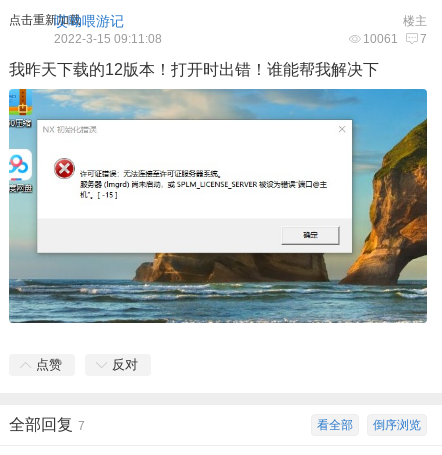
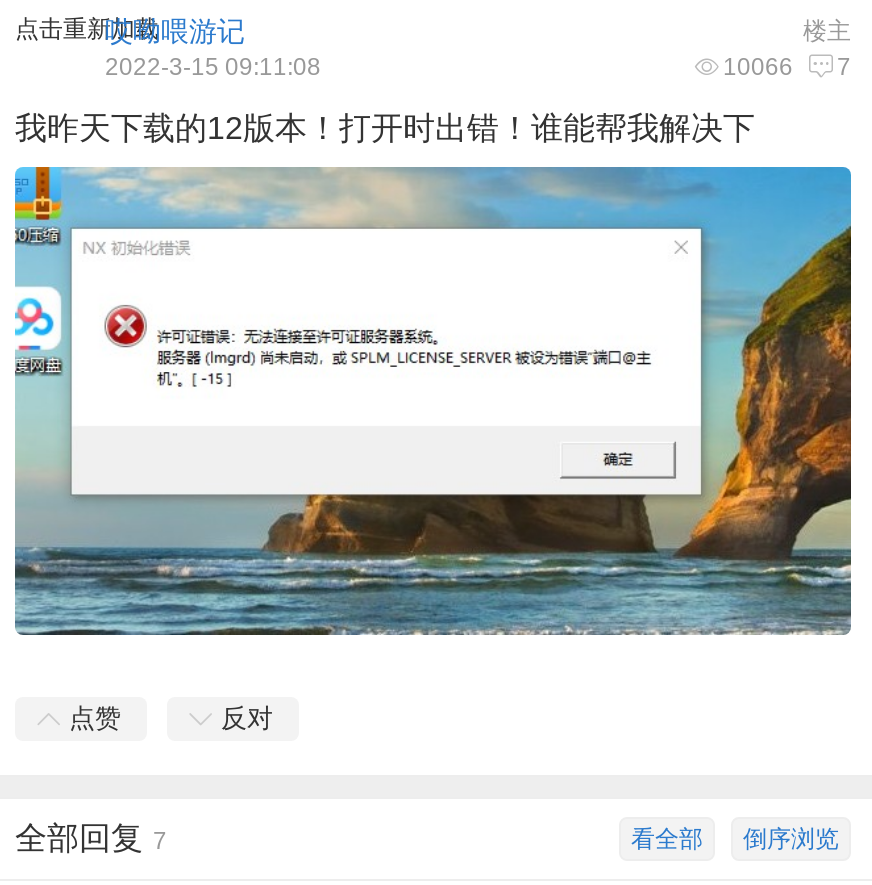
- 10061 7
+ 10066 7
